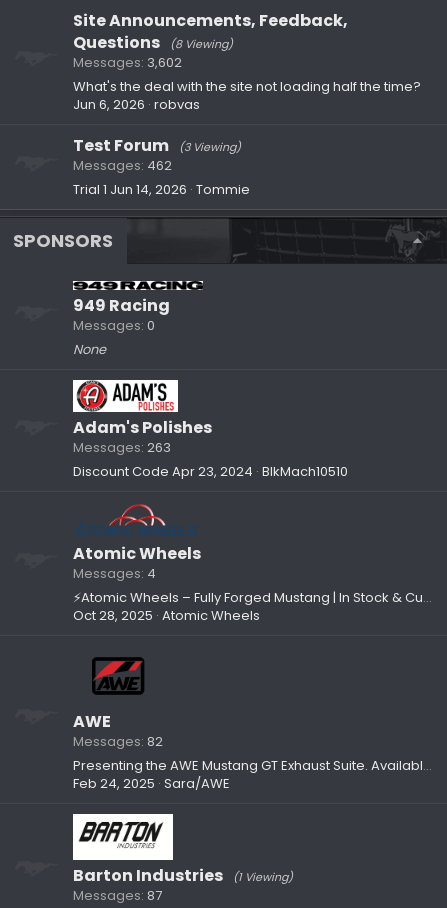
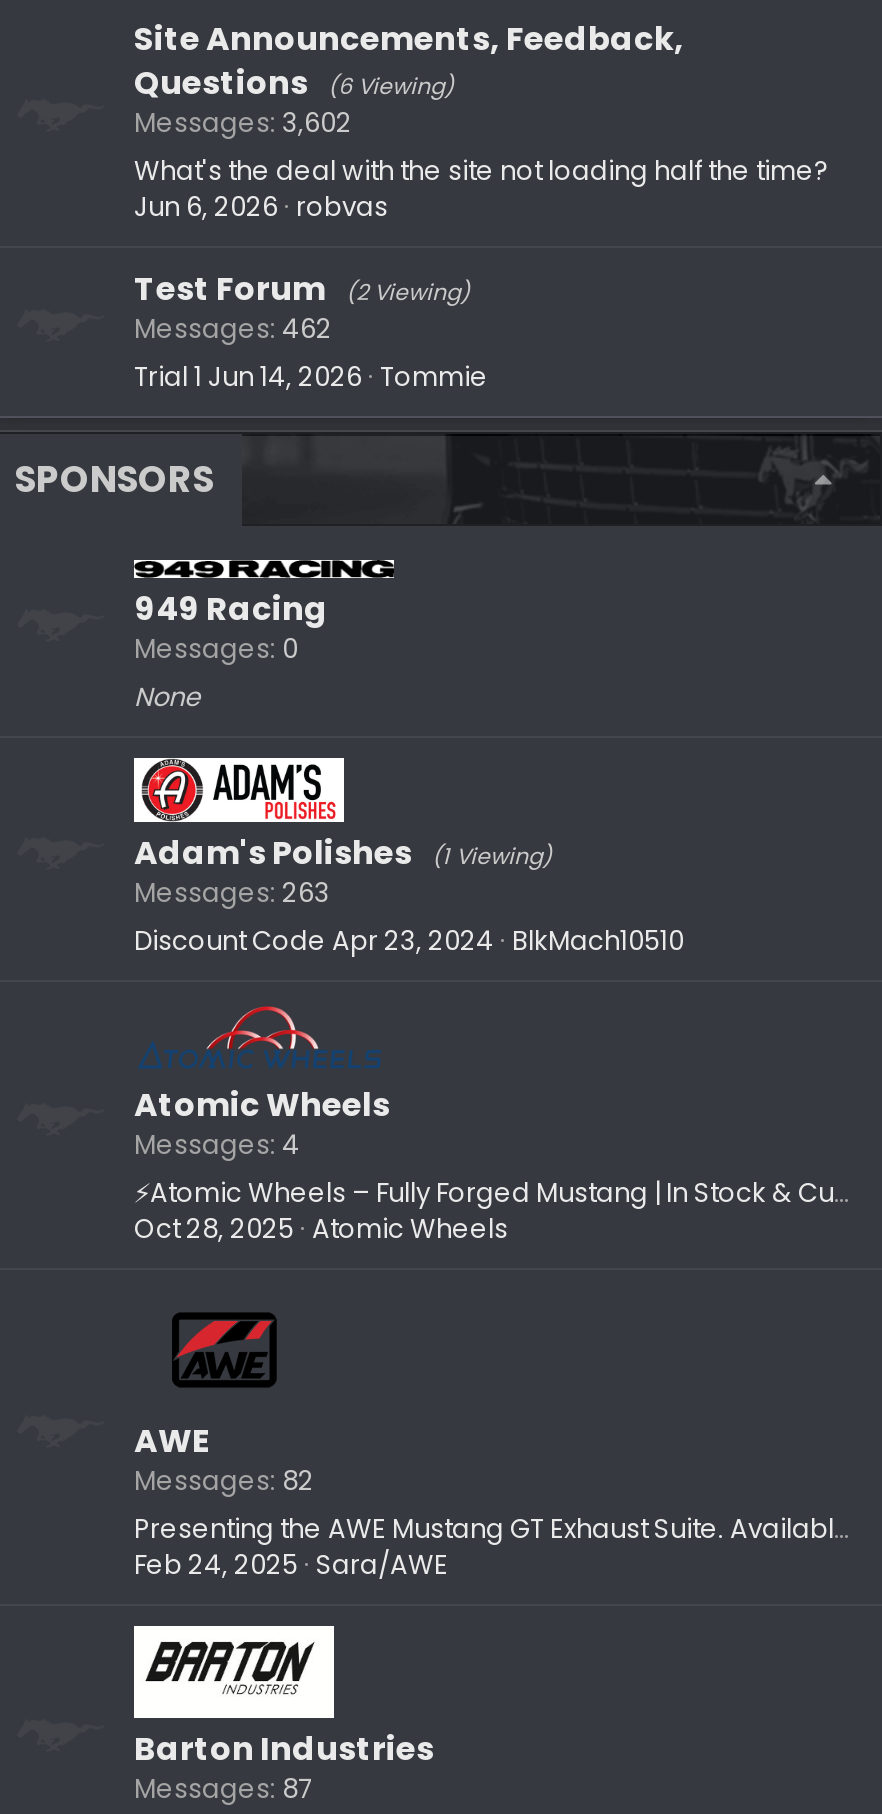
- Questions (8 Viewing)
+ Questions (6 Viewing)

- Test Forum (3 Viewing)
+ Test Forum (2 Viewing)

+ (1 Viewing)

- (1 Viewing)
